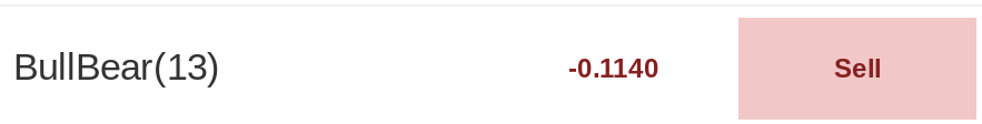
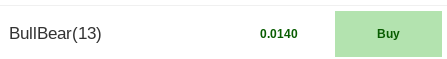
- -0.1140
- Sell
+ 0.0140
+ Buy
